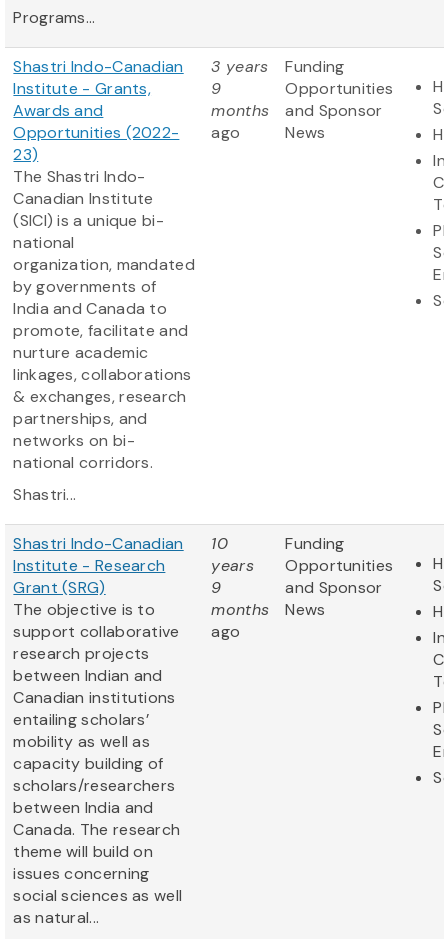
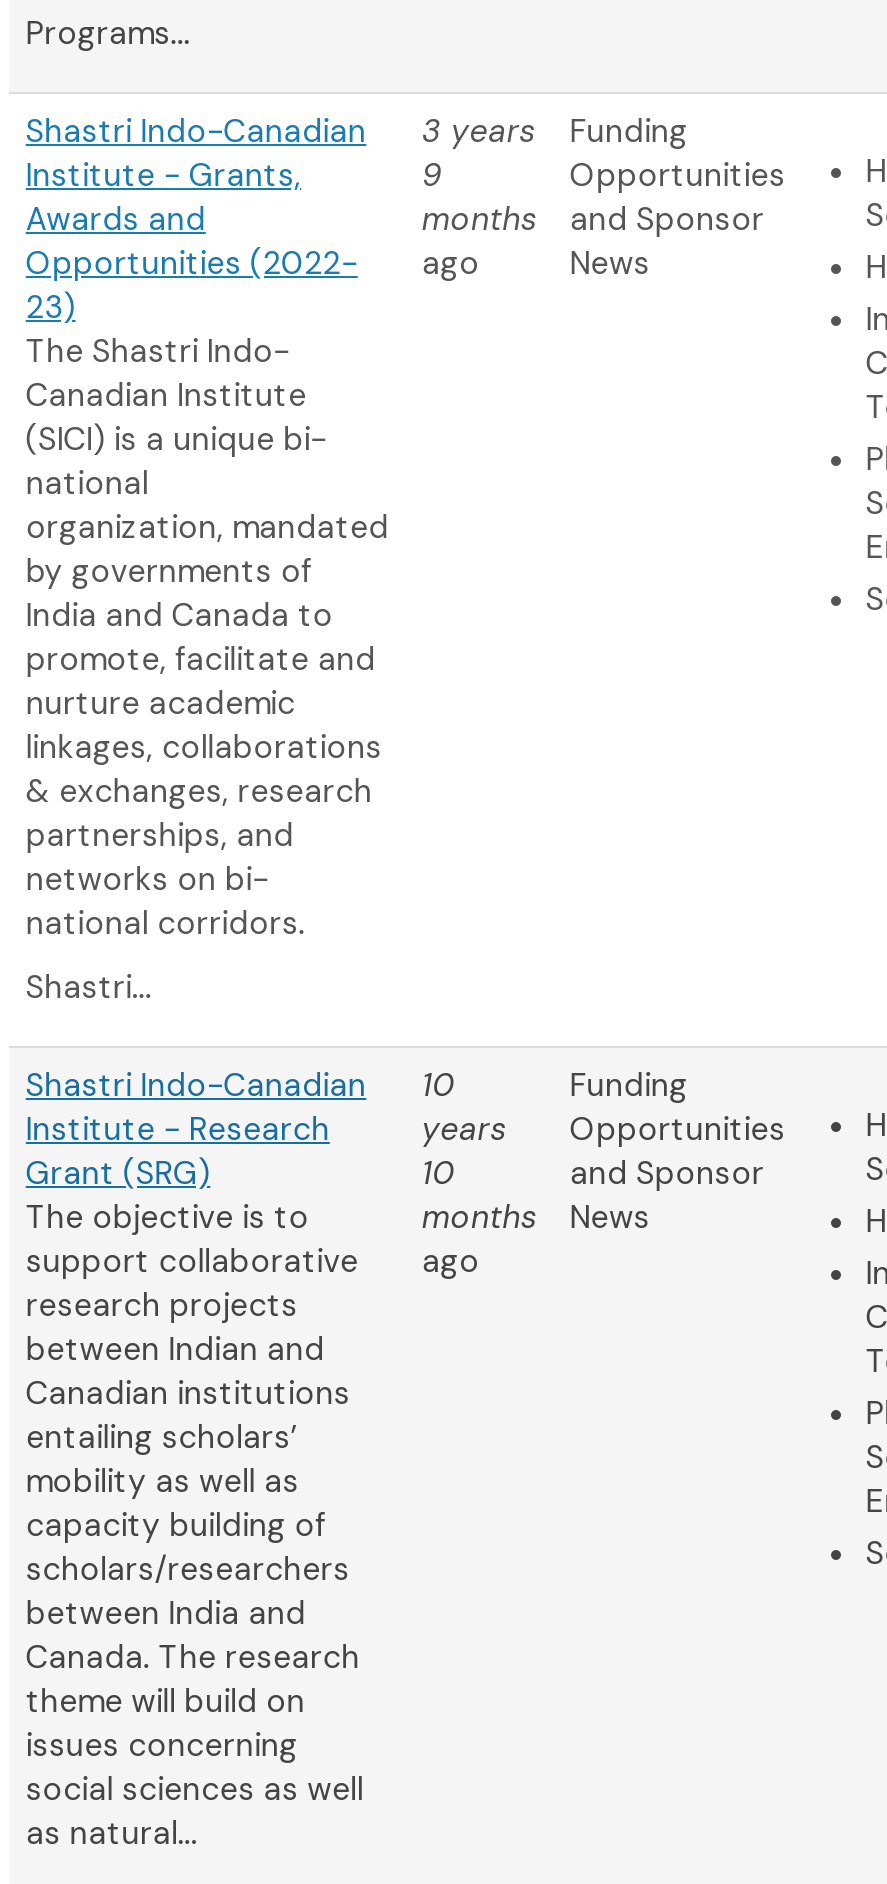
- 9
+ 10
